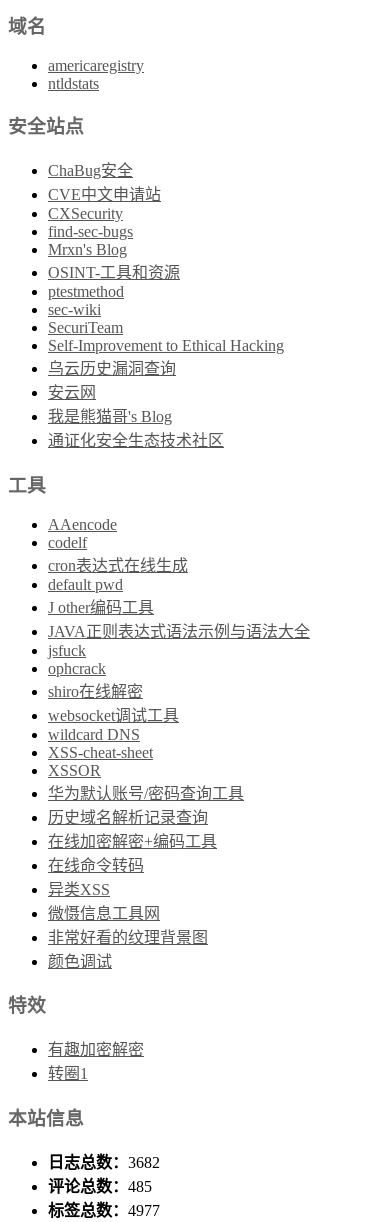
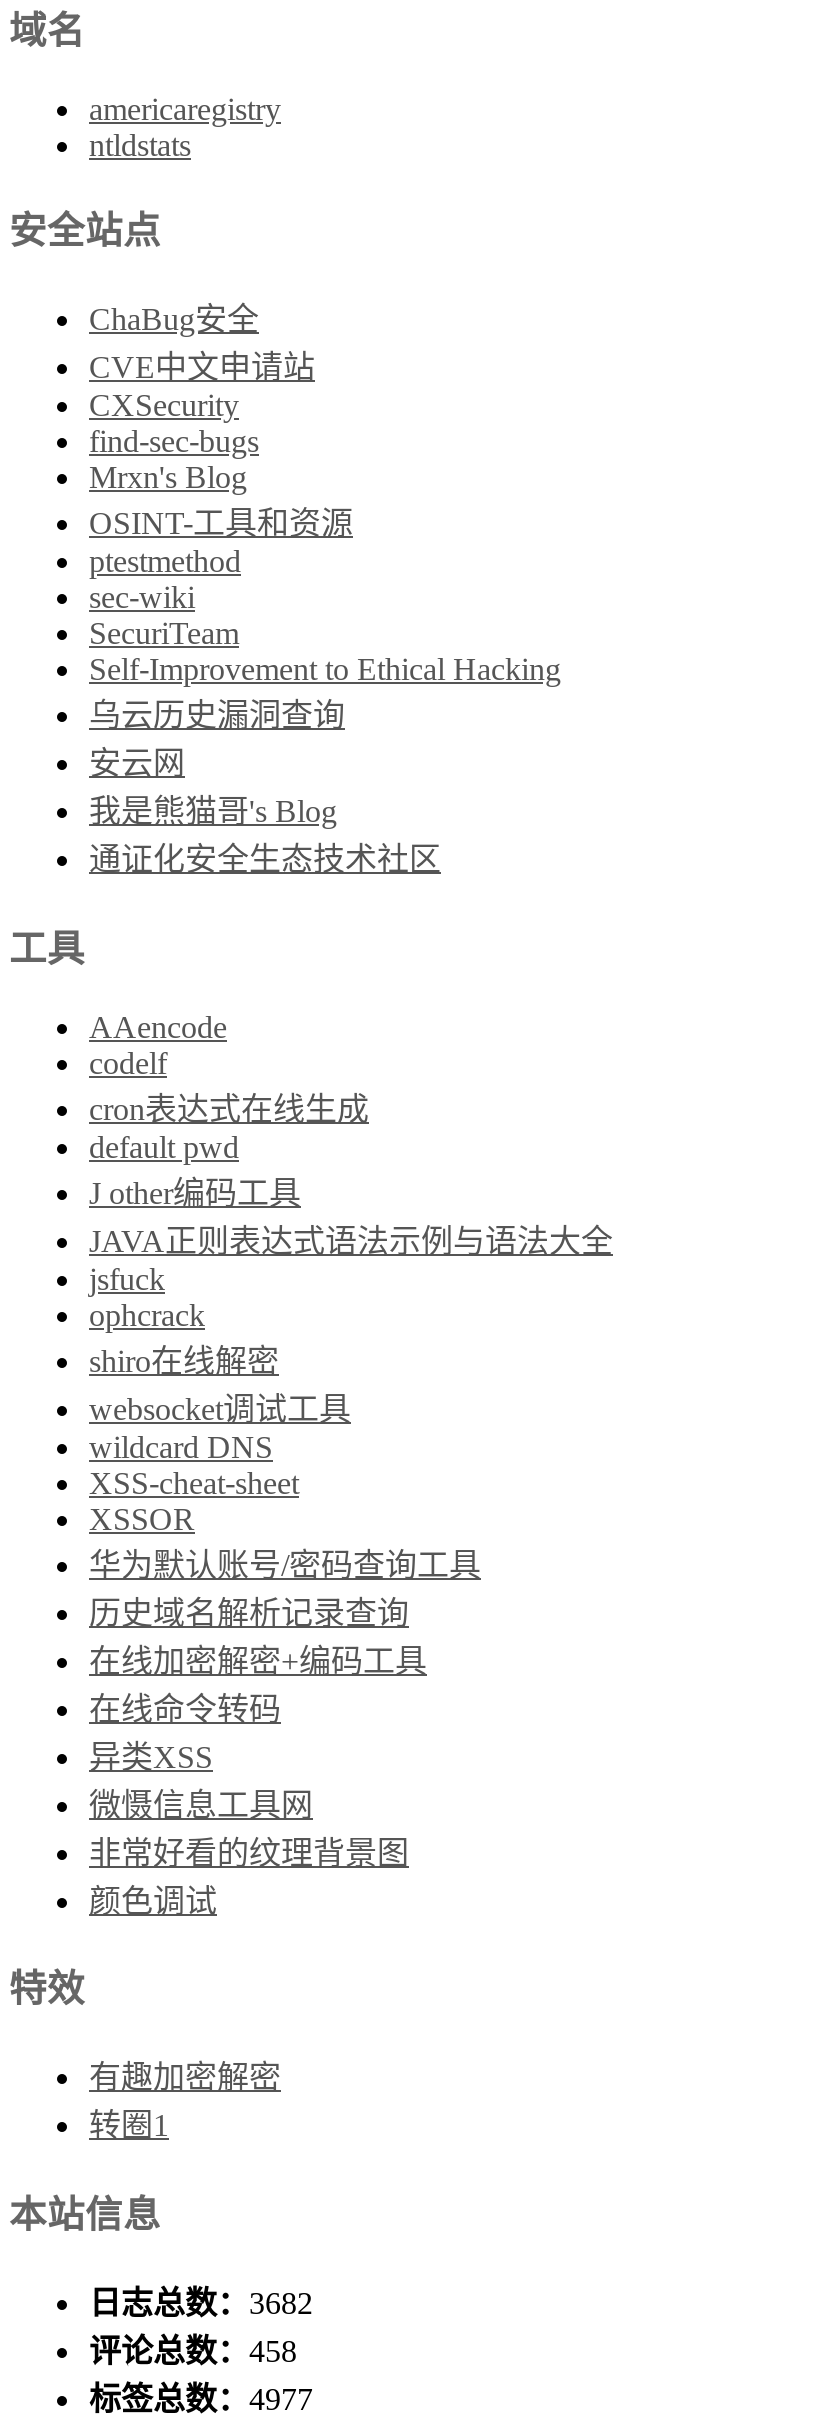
- 评论总数：485
+ 评论总数：458
